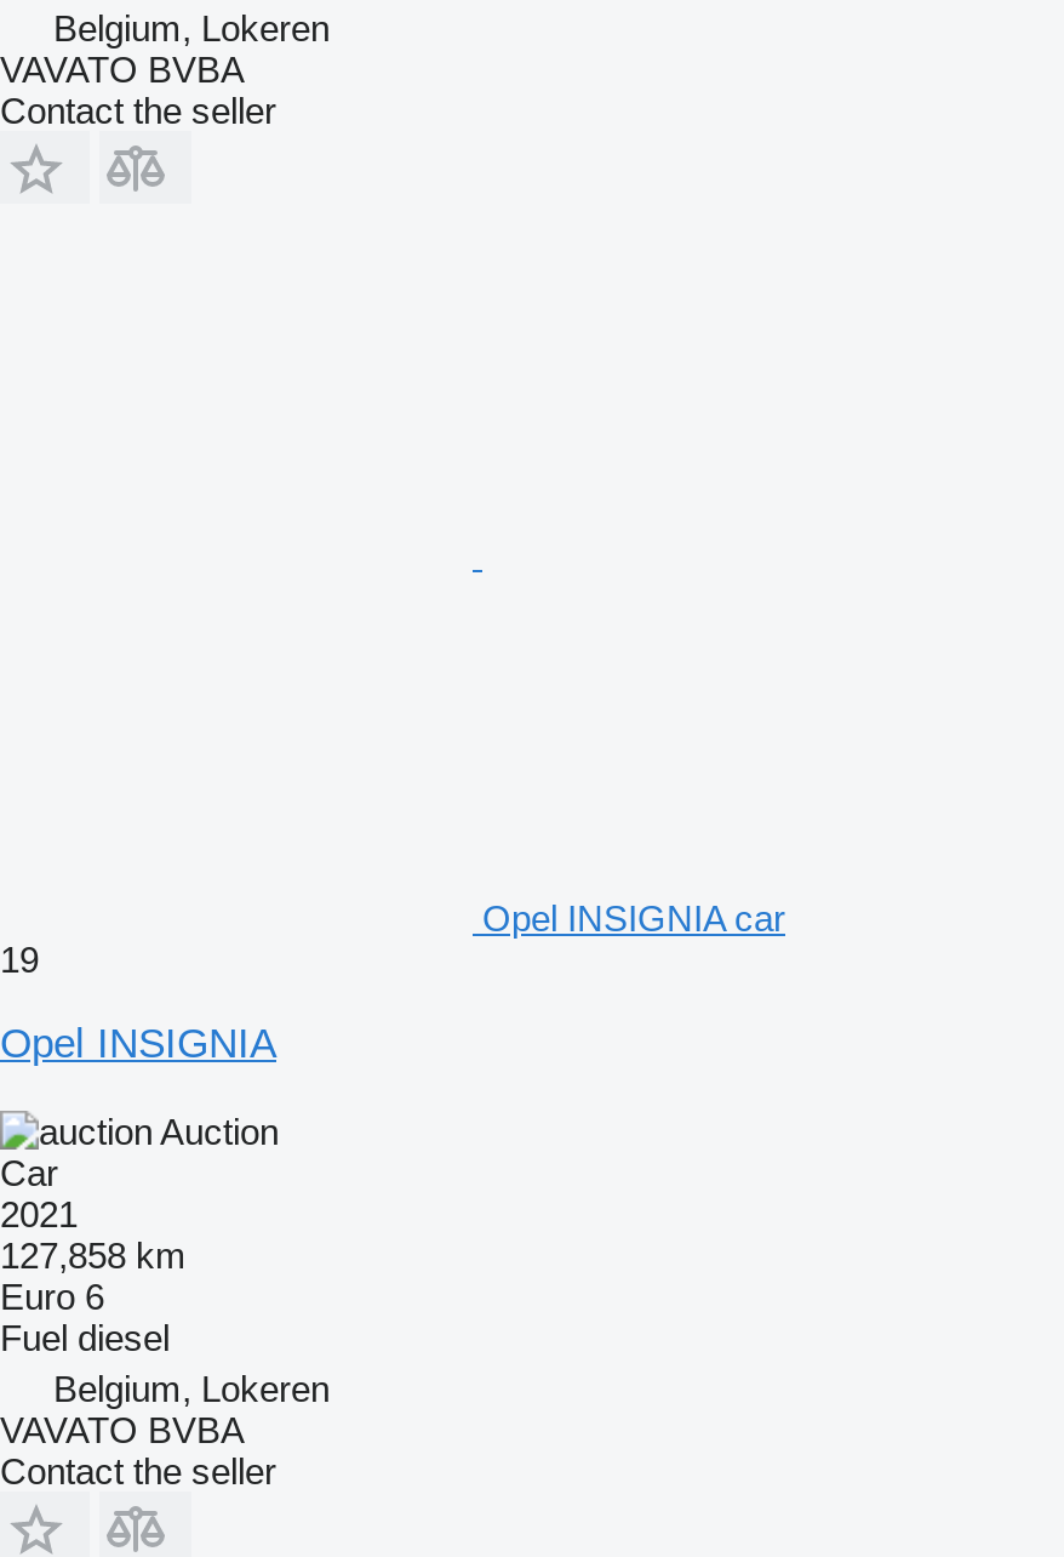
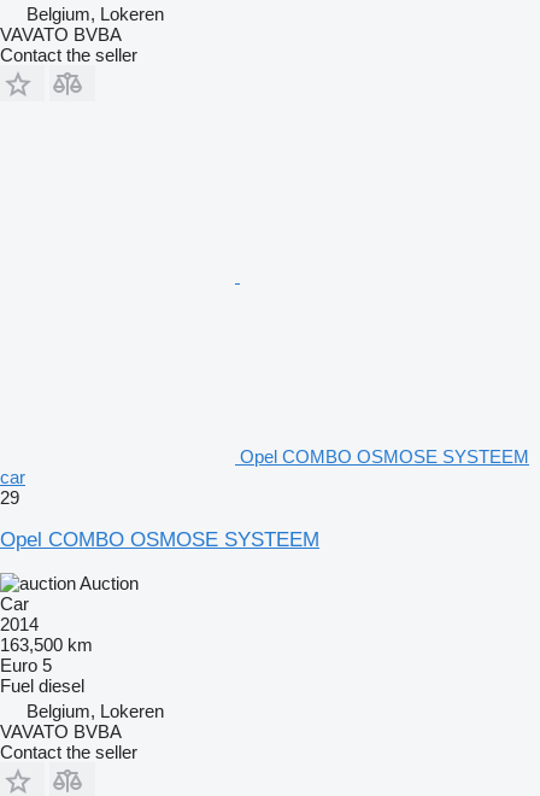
- Opel INSIGNIA car
- 19
+ Opel COMBO OSMOSE SYSTEEM
+ car
+ 29

- Opel INSIGNIA
+ Opel COMBO OSMOSE SYSTEEM

- 2021
+ 2014

- 127,858 km
+ 163,500 km

- Euro 6
+ Euro 5
